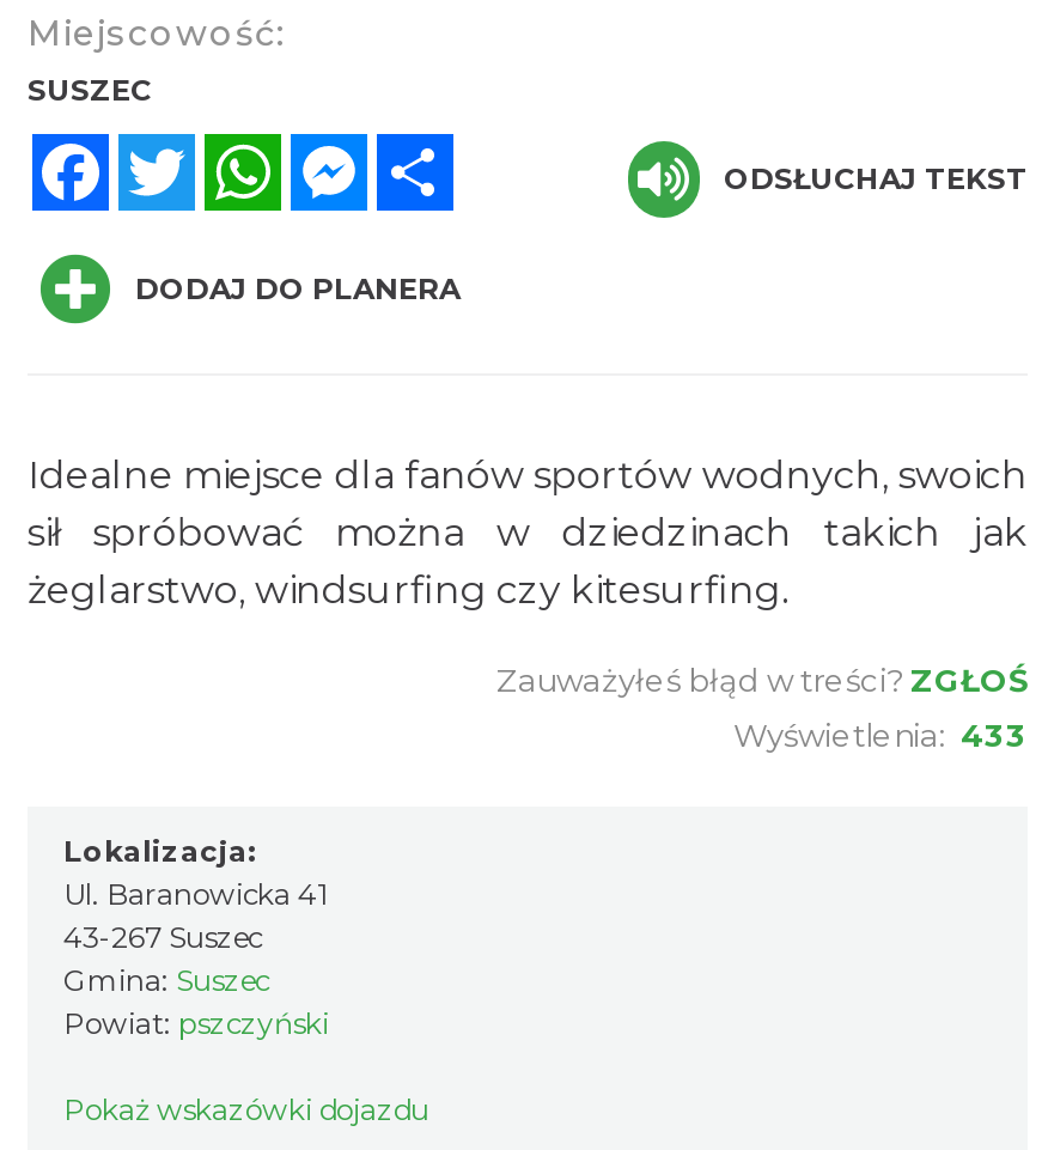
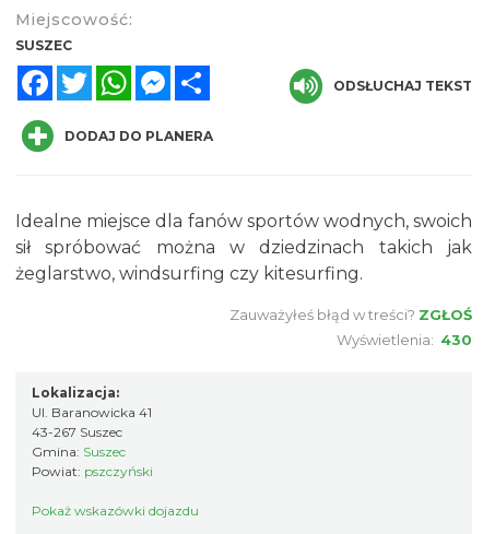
- Wyświetlenia: 433
+ Wyświetlenia: 430
